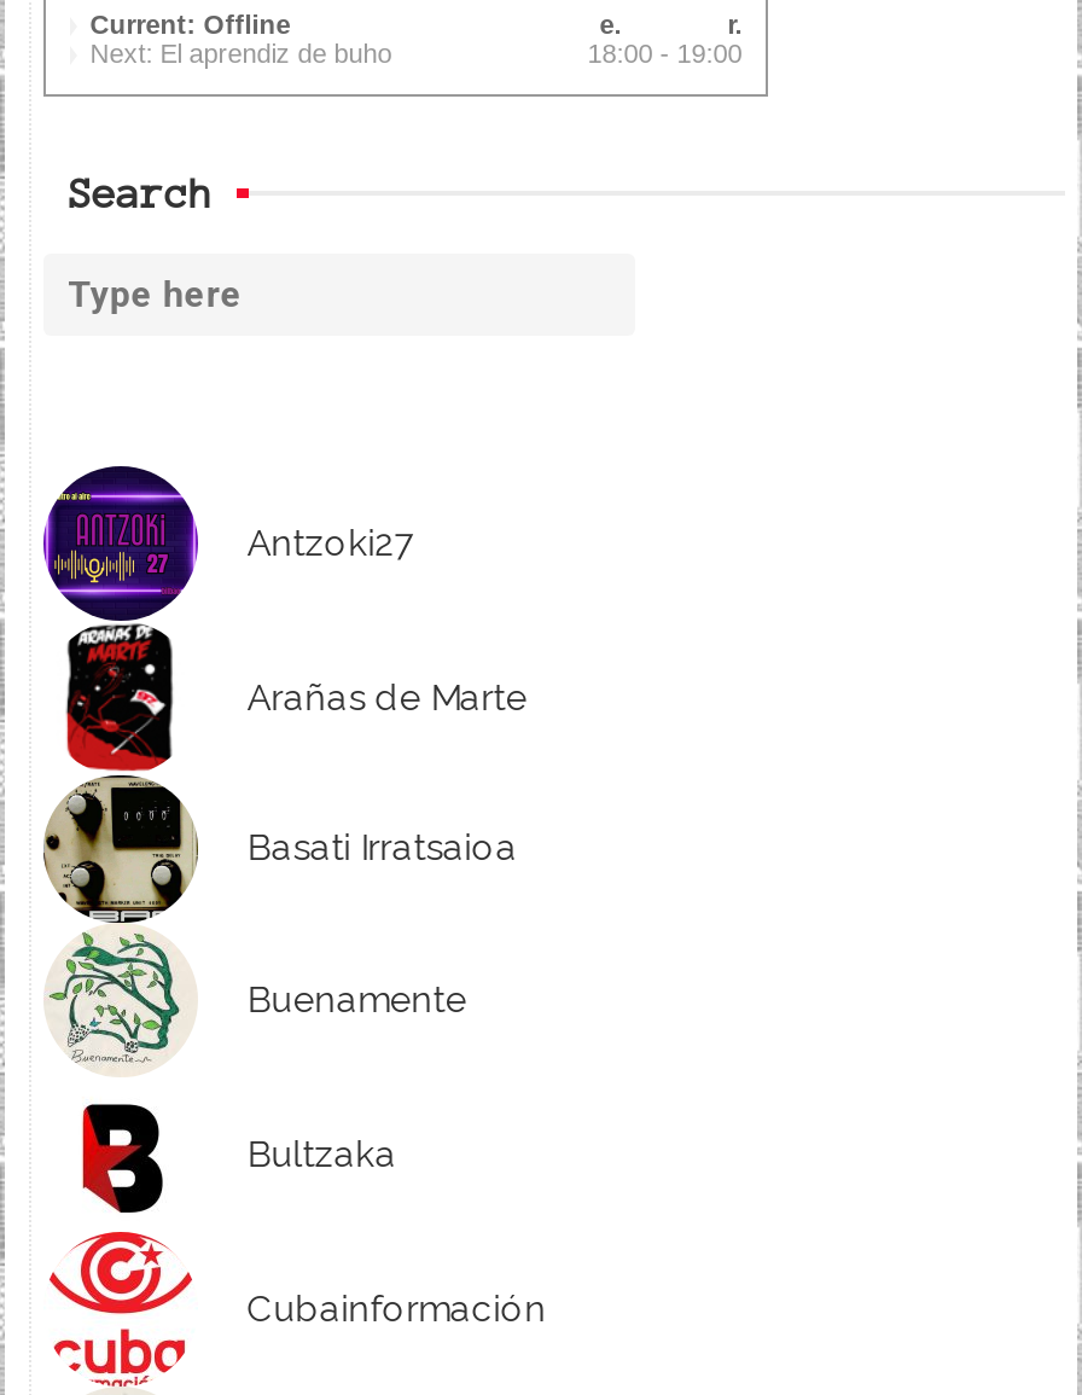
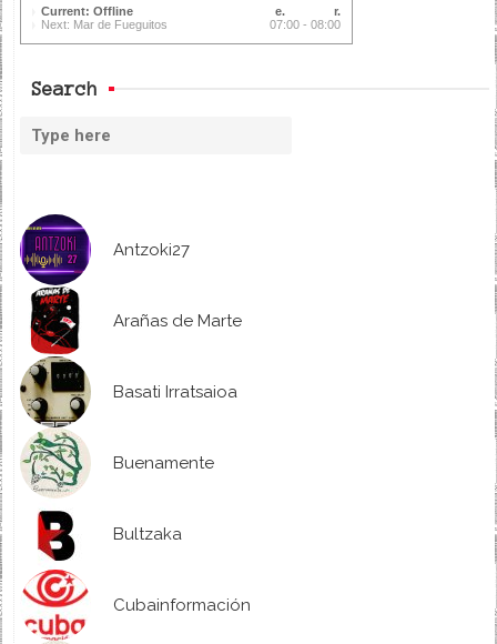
- Next: El aprendiz de buho
- 18:00 - 19:00
+ Next: Mar de Fueguitos
+ 07:00 - 08:00
